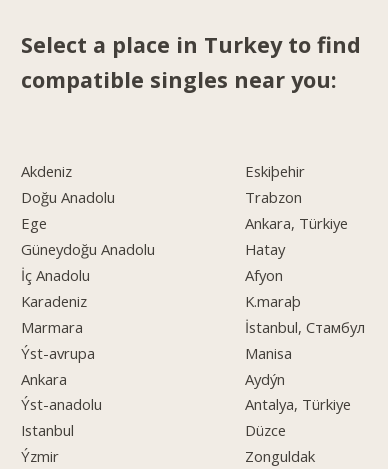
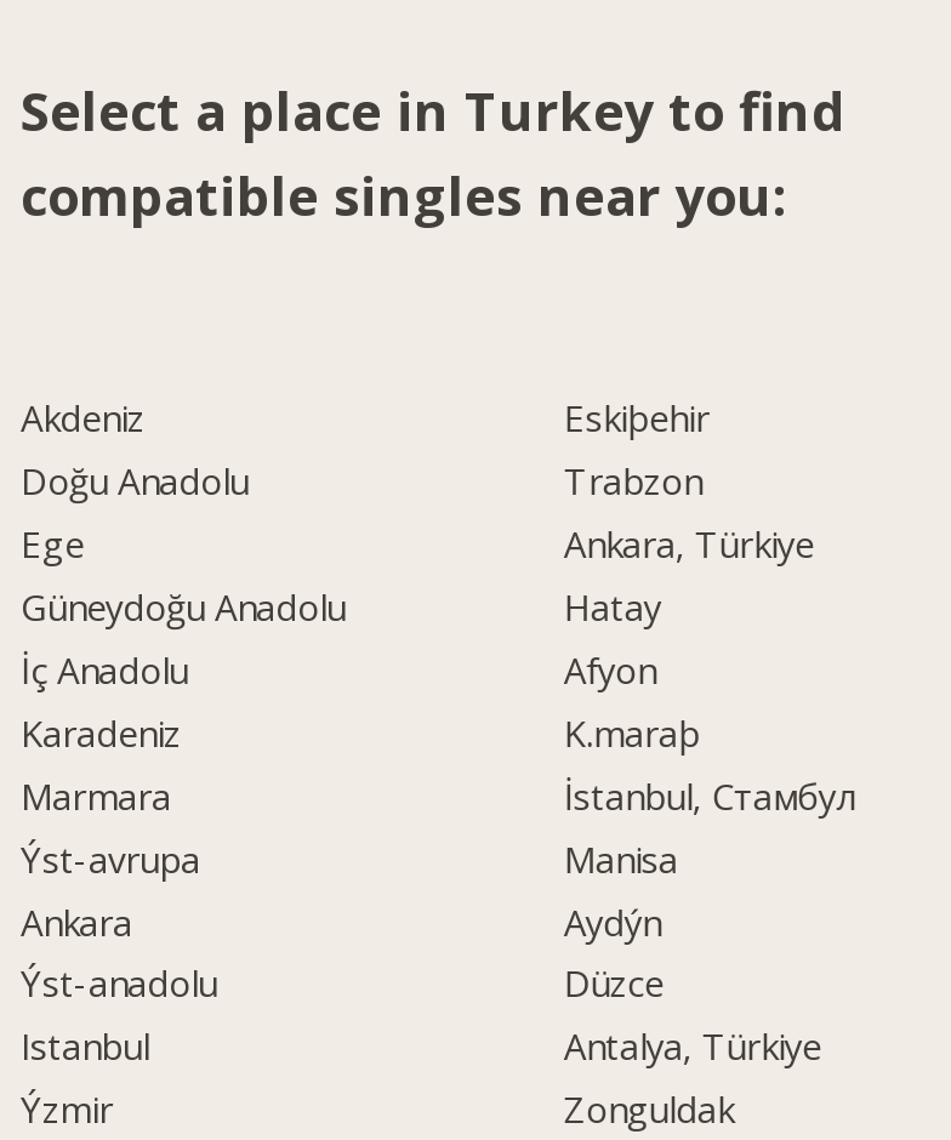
moved down: Antalya, Türkiye

moved up: Düzce
